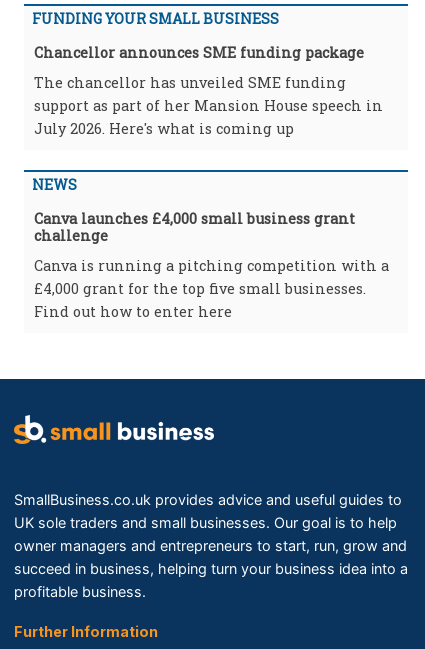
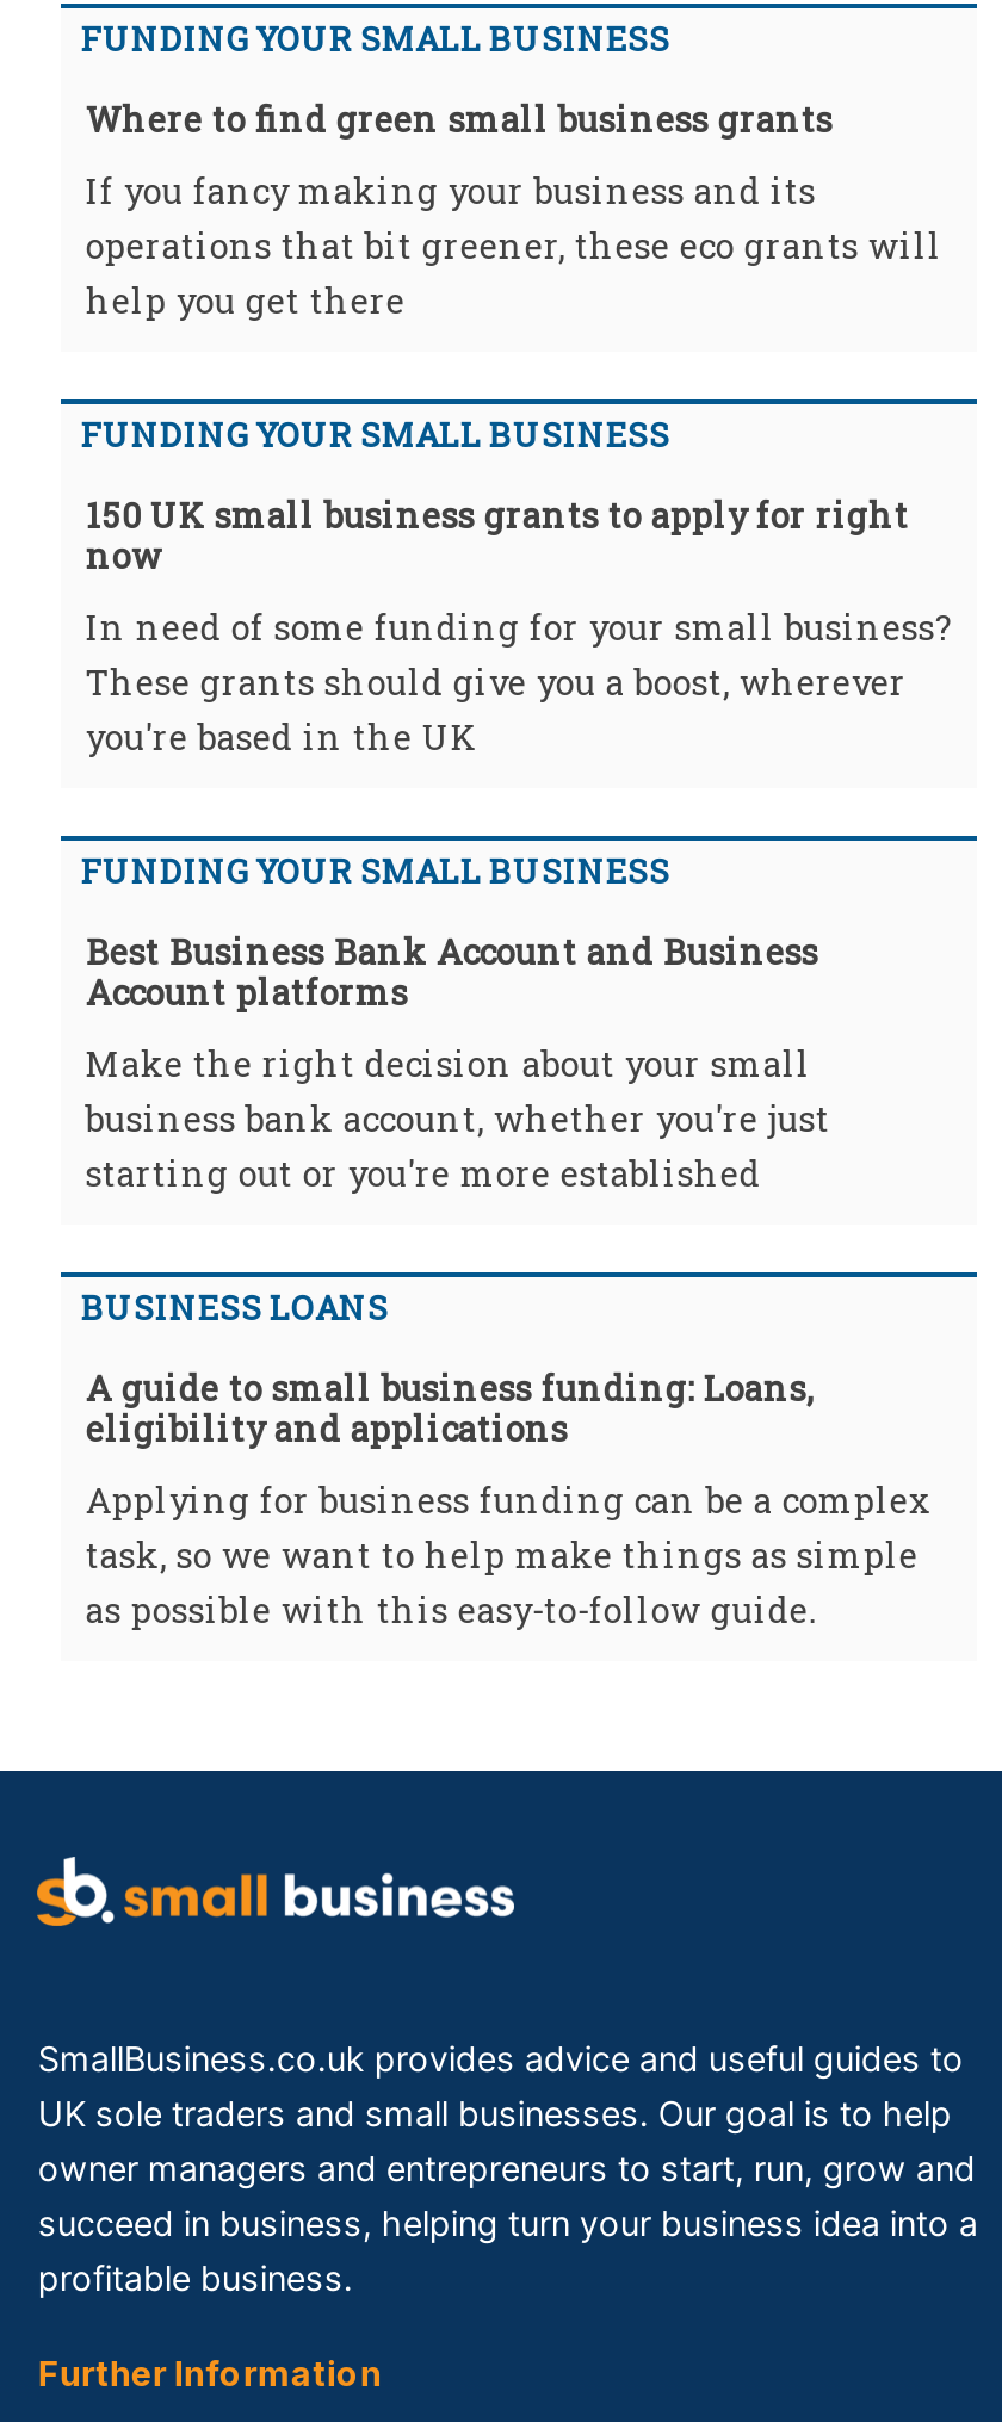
- Chancellor announces SME funding package
- The chancellor has unveiled SME funding
- support as part of her Mansion House speech in
- July 2026. Here's what is coming up
- NEWS
- Canva launches £4,000 small business grant
- challenge
- Canva is running a pitching competition with a
- £4,000 grant for the top five small businesses.
- Find out how to enter here
+ Where to find green small business grants
+ If you fancy making your business and its
+ operations that bit greener, these eco grants will
+ help you get there
+ FUNDING YOUR SMALL BUSINESS
+ 150 UK small business grants to apply for right
+ now
+ In need of some funding for your small business?
+ These grants should give you a boost, wherever
+ you're based in the UK
+ FUNDING YOUR SMALL BUSINESS
+ Best Business Bank Account and Business
+ Account platforms
+ Make the right decision about your small
+ business bank account, whether you're just
+ starting out or you're more established
+ BUSINESS LOANS
+ A guide to small business funding: Loans,
+ eligibility and applications
+ Applying for business funding can be a complex
+ task, so we want to help make things as simple
+ as possible with this easy-to-follow guide.
